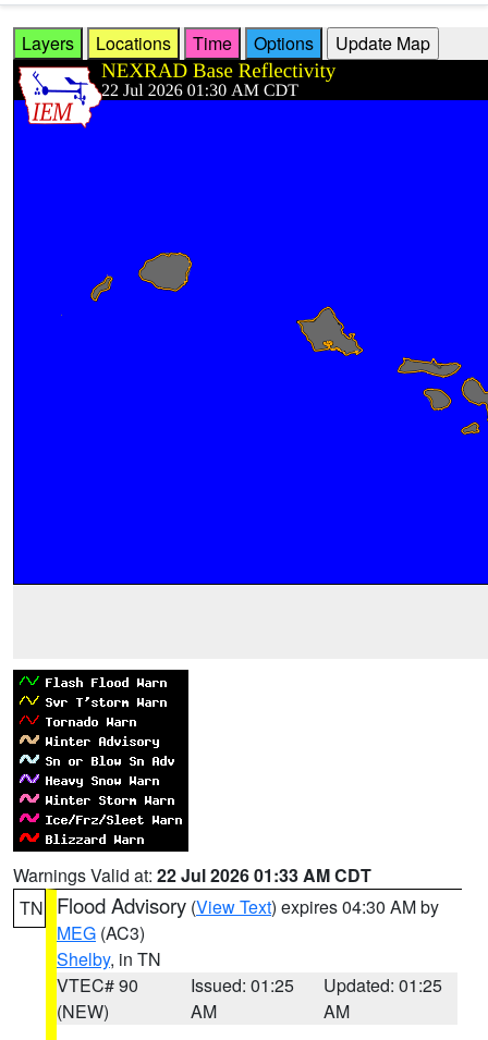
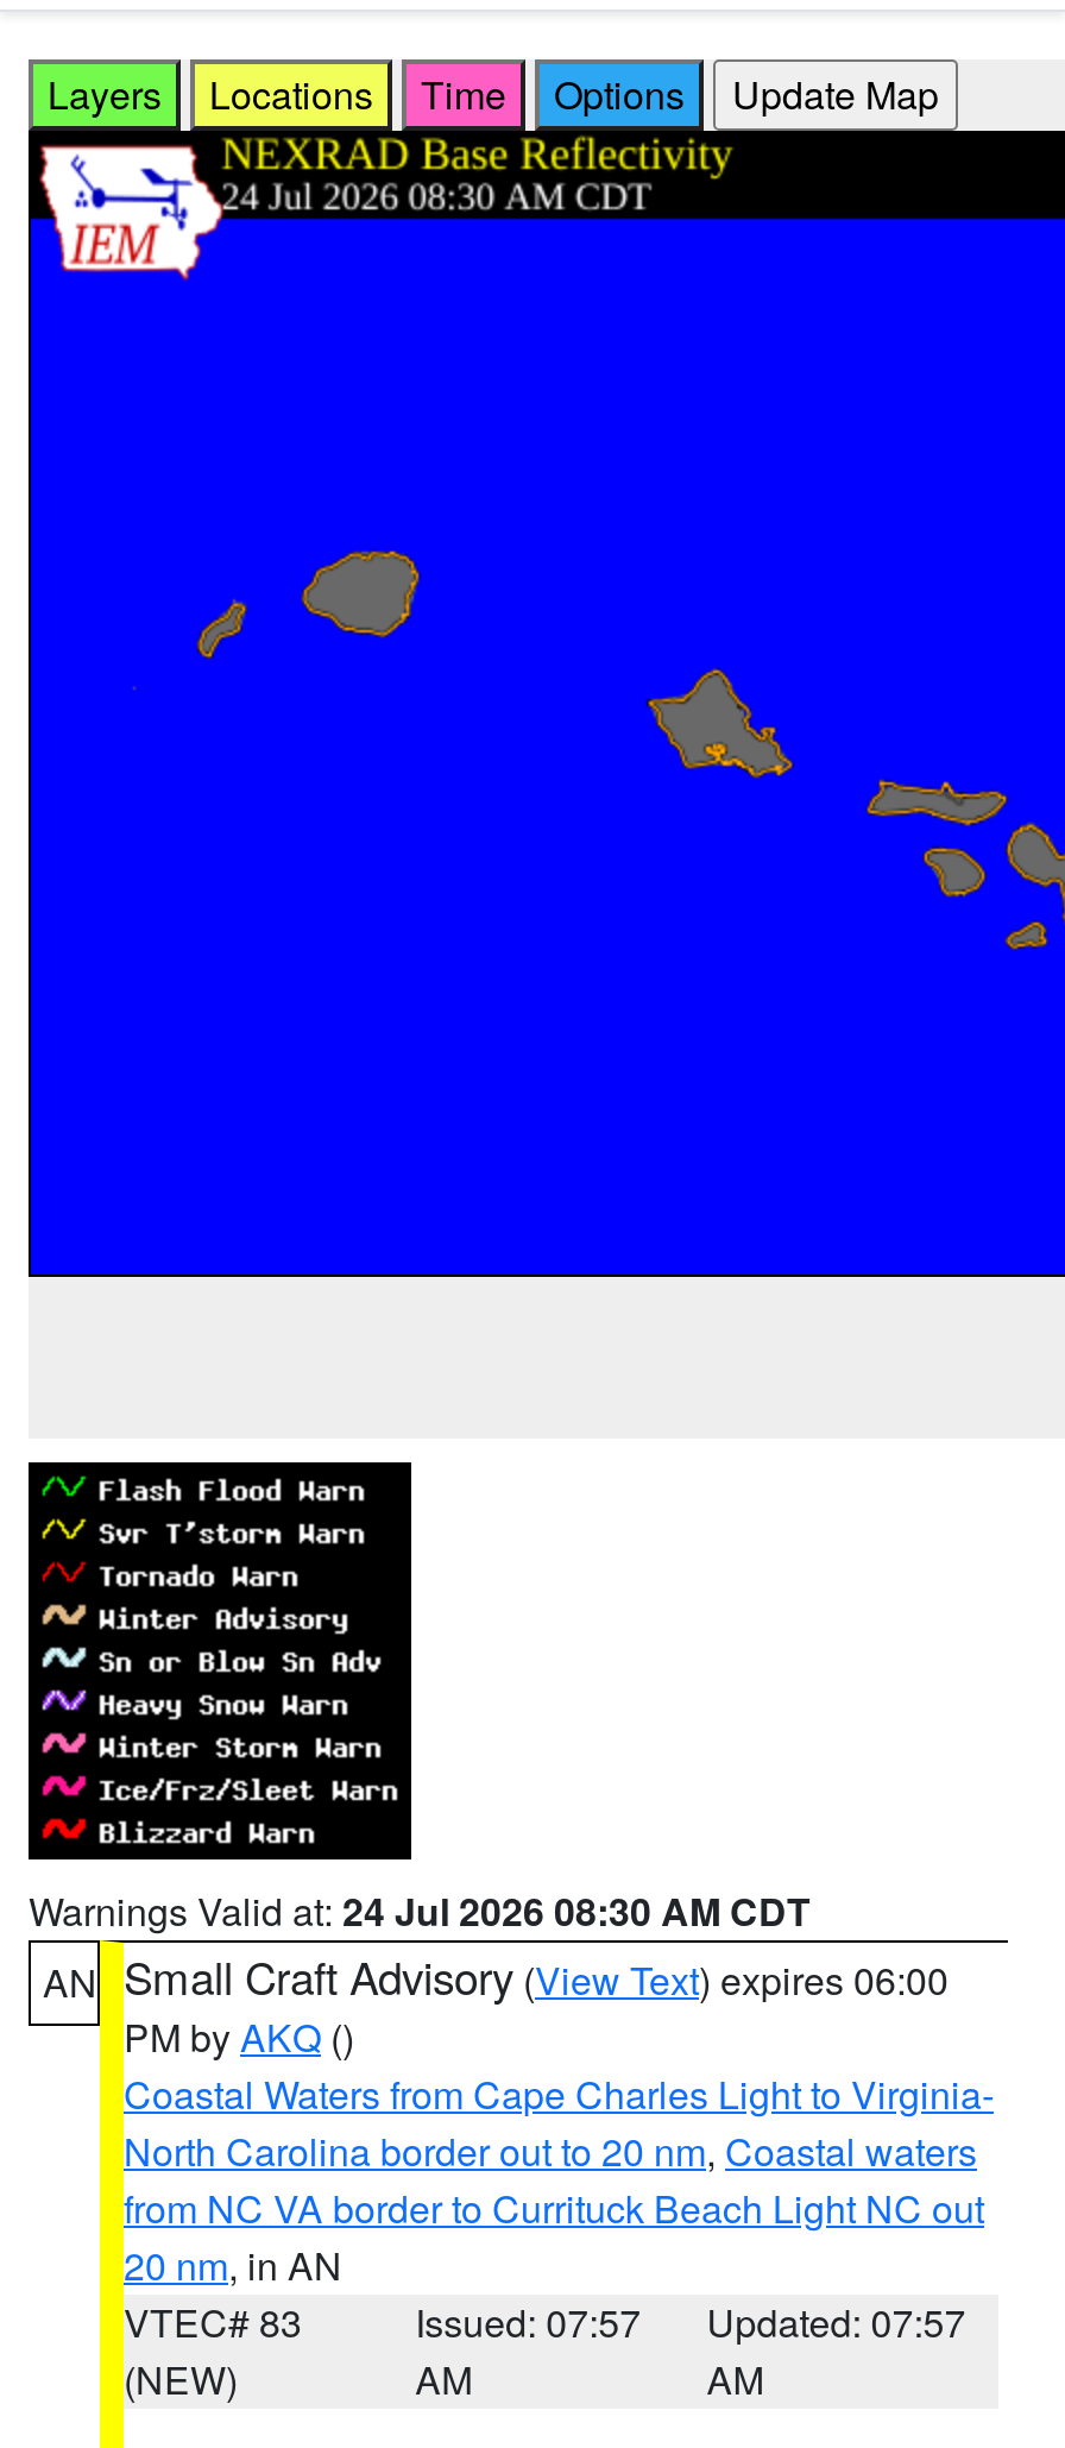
- Warnings Valid at: 22 Jul 2026 01:33 AM CDT
- TN Flood Advisory (View Text) expires 04:30 AM by
- MEG (AC3)
- Shelby, in TN
- VTEC# 90
+ Warnings Valid at: 24 Jul 2026 08:30 AM CDT
+ AN Small Craft Advisory (View Text) expires 06:00
+ PM by AKQ ()
+ Coastal Waters from Cape Charles Light to Virginia-
+ North Carolina border out to 20 nm, Coastal waters
+ from NC VA border to Currituck Beach Light NC out
+ 20 nm, in AN
+ VTEC# 83

- Issued: 01:25
+ Issued: 07:57

- Updated: 01:25
+ Updated: 07:57
